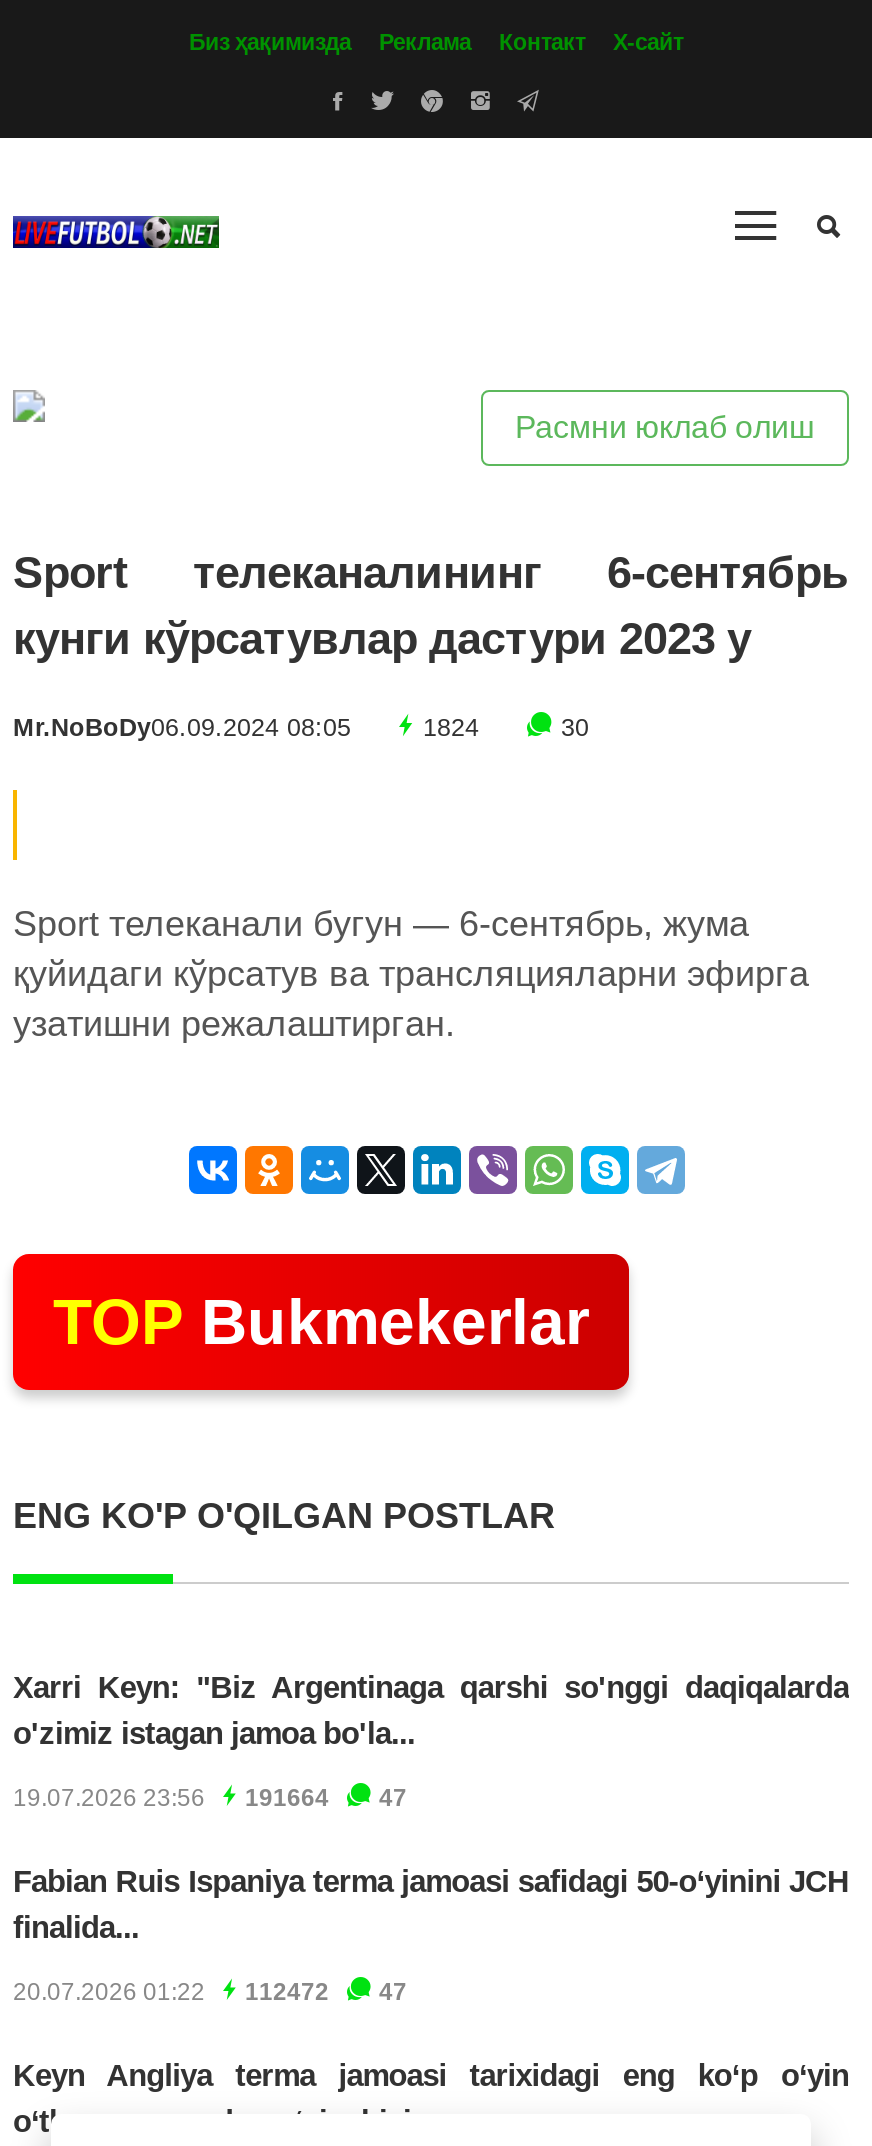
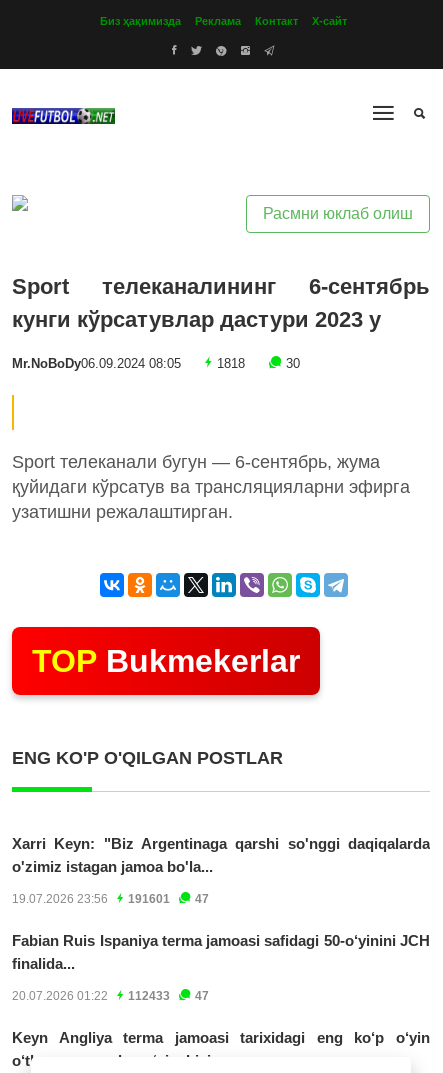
- 1824
+ 1818

- 19.07.2026 23:56 191664 47
+ 19.07.2026 23:56 191601 47

- 20.07.2026 01:22 112472 47
+ 20.07.2026 01:22 112433 47
